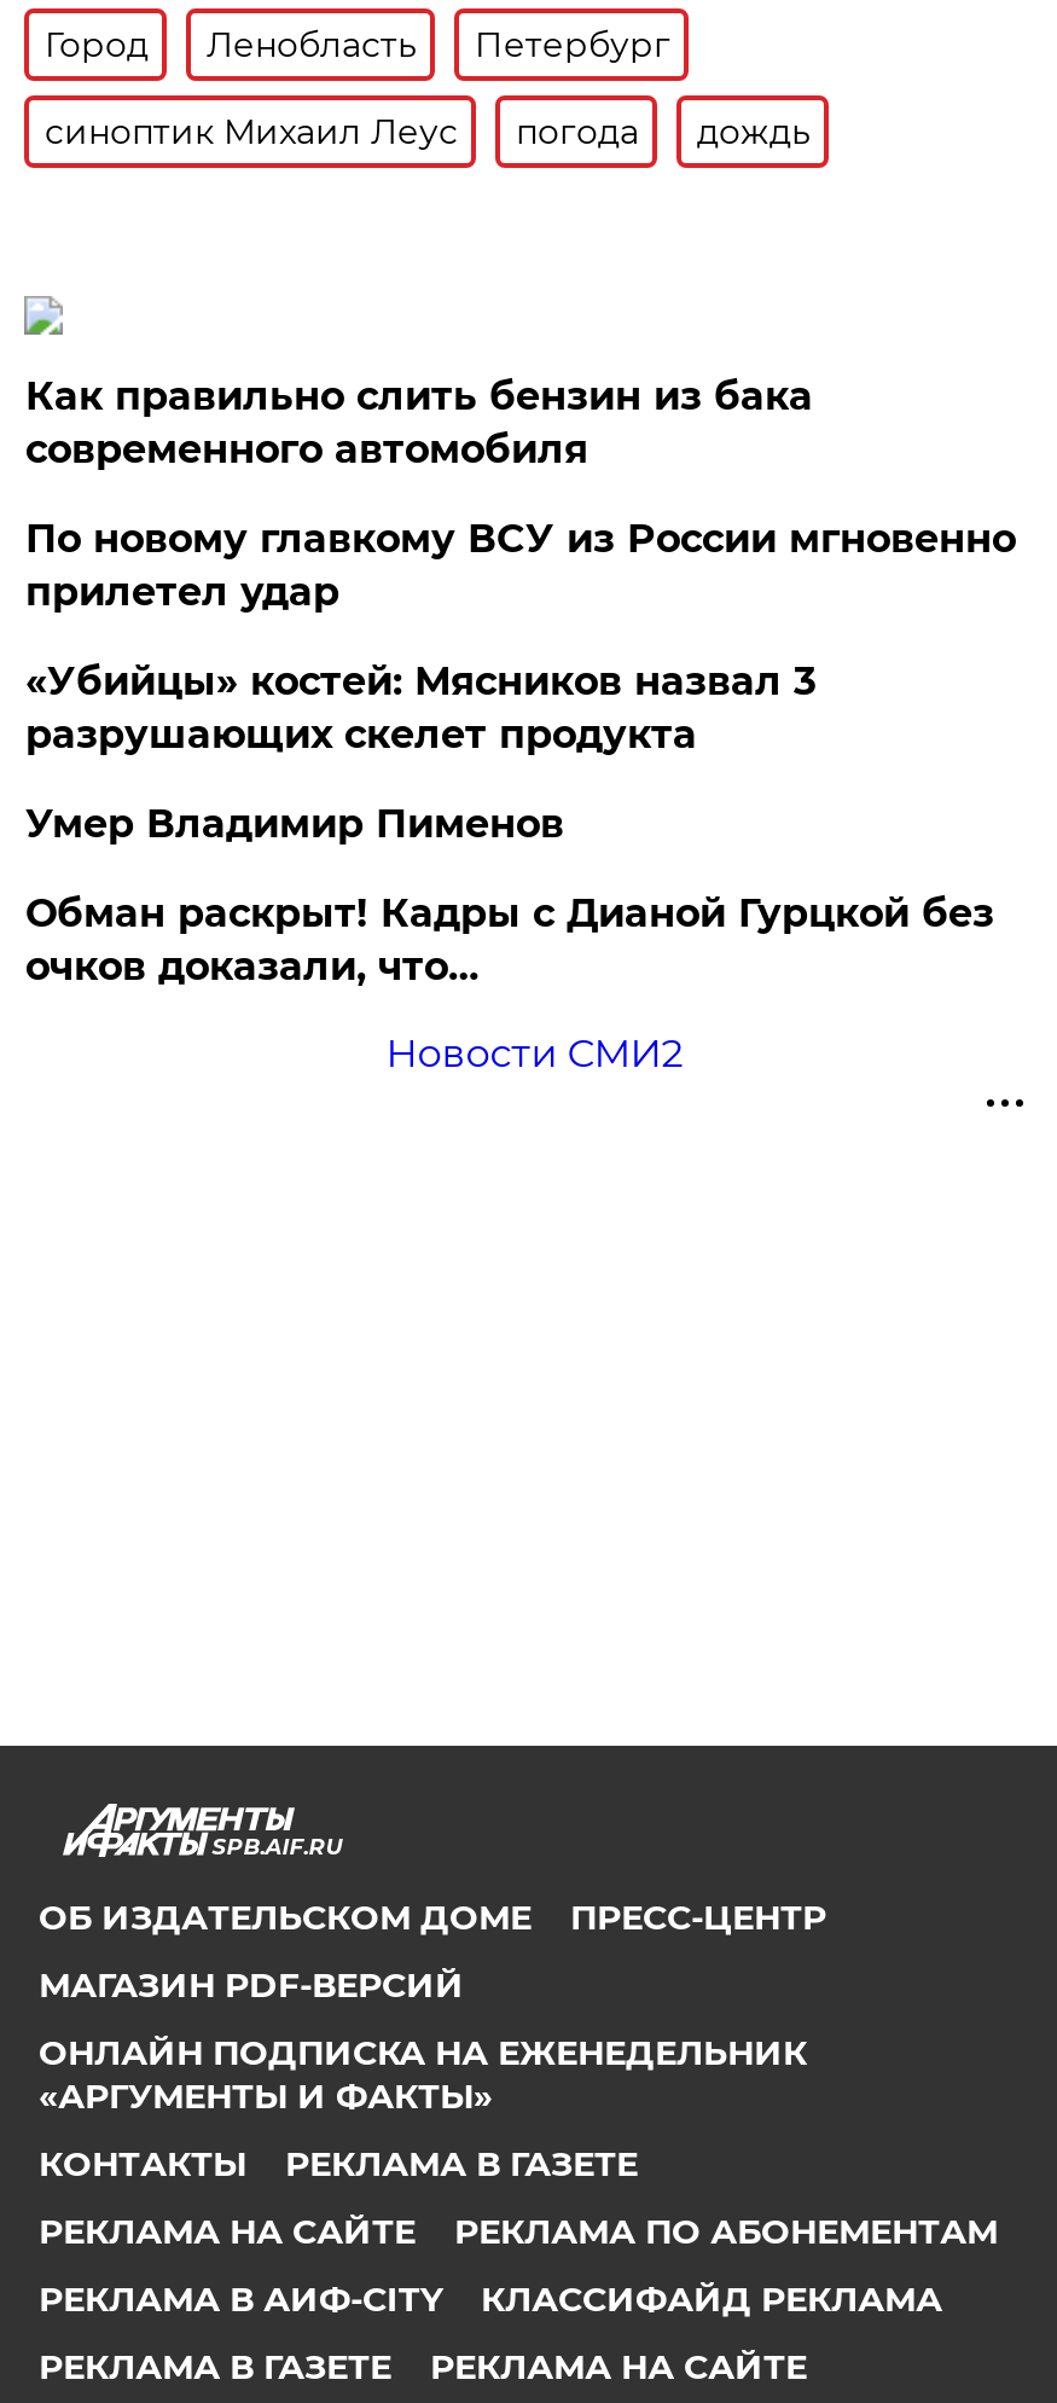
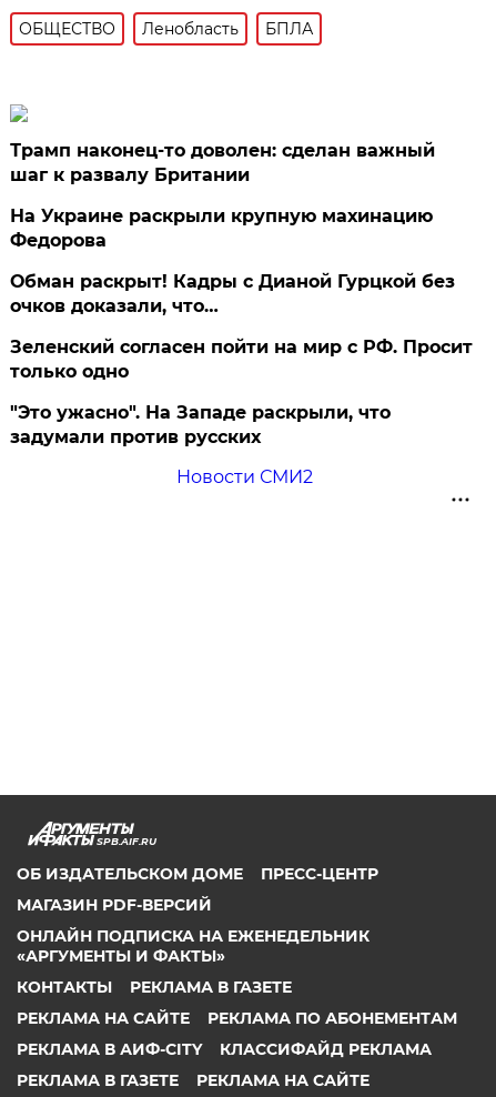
- Город
+ ОБЩЕСТВО

- Петербург
- синоптик Михаил Леус
- погода
- дождь
+ БПЛА

- Как правильно слить бензин из бака
- современного автомобиля
- По новому главкому ВСУ из России мгновенно
- прилетел удар
- «Убийцы» костей: Мясников назвал 3
- разрушающих скелет продукта
- Умер Владимир Пименов
+ Трамп наконец-то доволен: сделан важный
+ шаг к развалу Британии
+ На Украине раскрыли крупную махинацию
+ Федорова

moved up: Обман раскрыт! Кадры с Дианой Гурцкой без | очков доказали, что…

+ Зеленский согласен пойти на мир с РФ. Просит
+ только одно
+ "Это ужасно". На Западе раскрыли, что
+ задумали против русских
